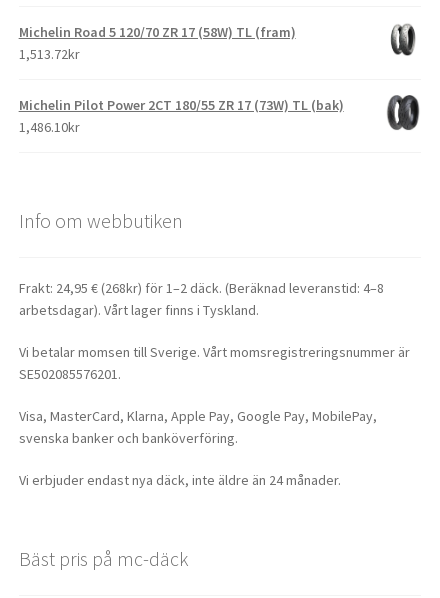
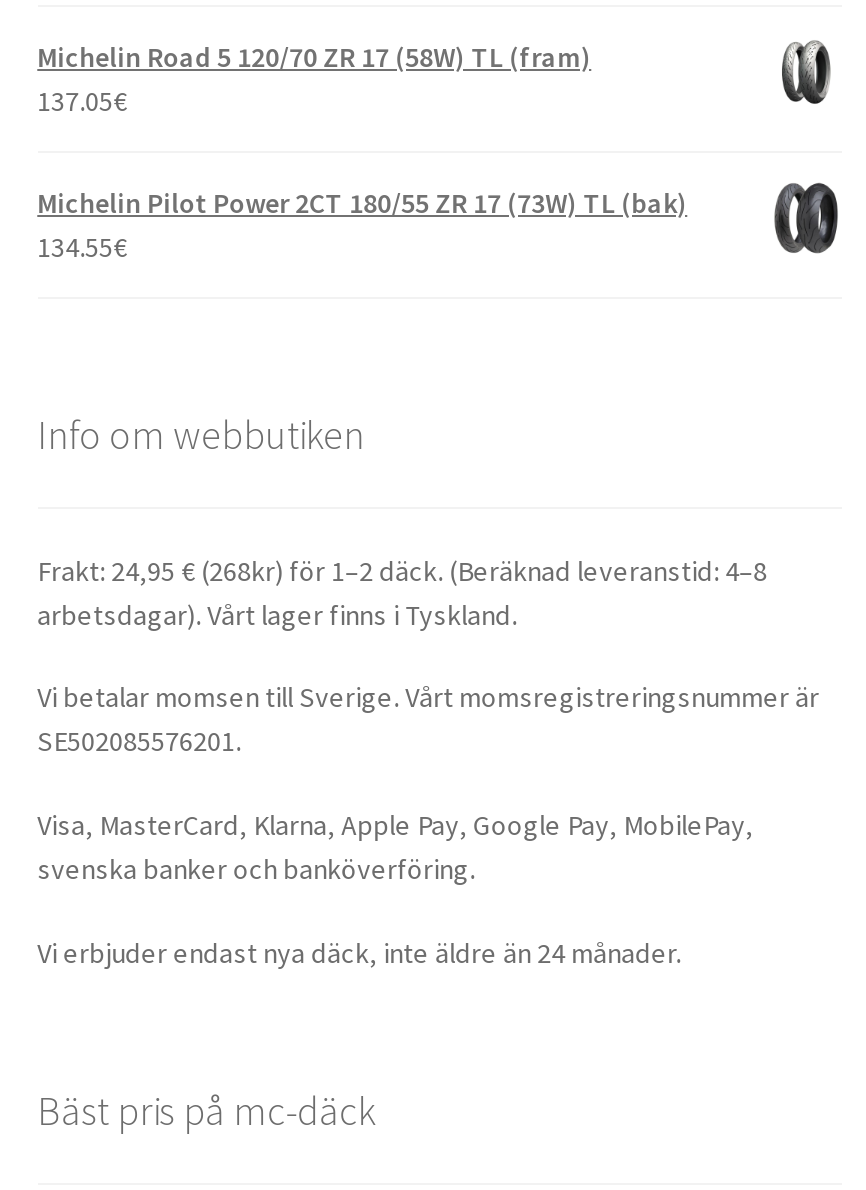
- 1,513.72kr
+ 137.05€

- 1,486.10kr
+ 134.55€
